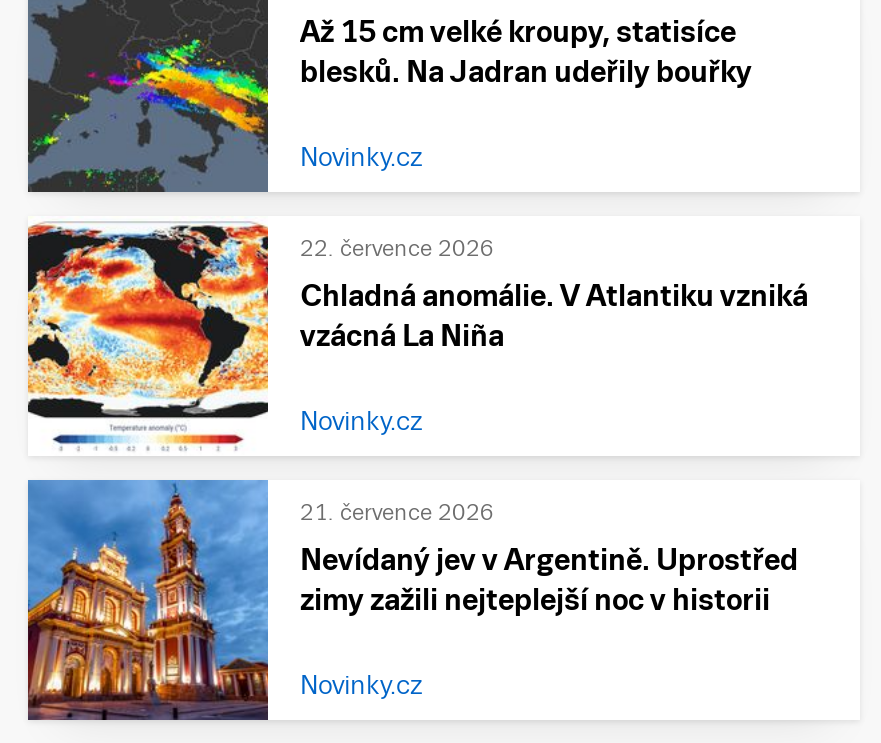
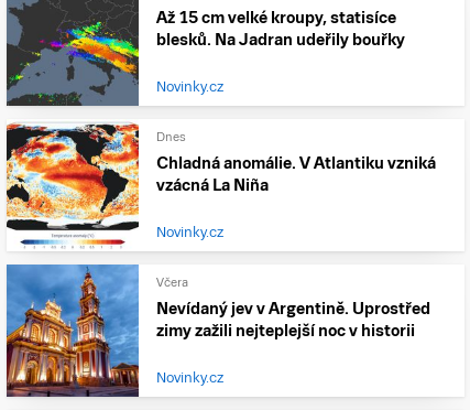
- 22. července 2026
+ Dnes

- 21. července 2026
+ Včera
